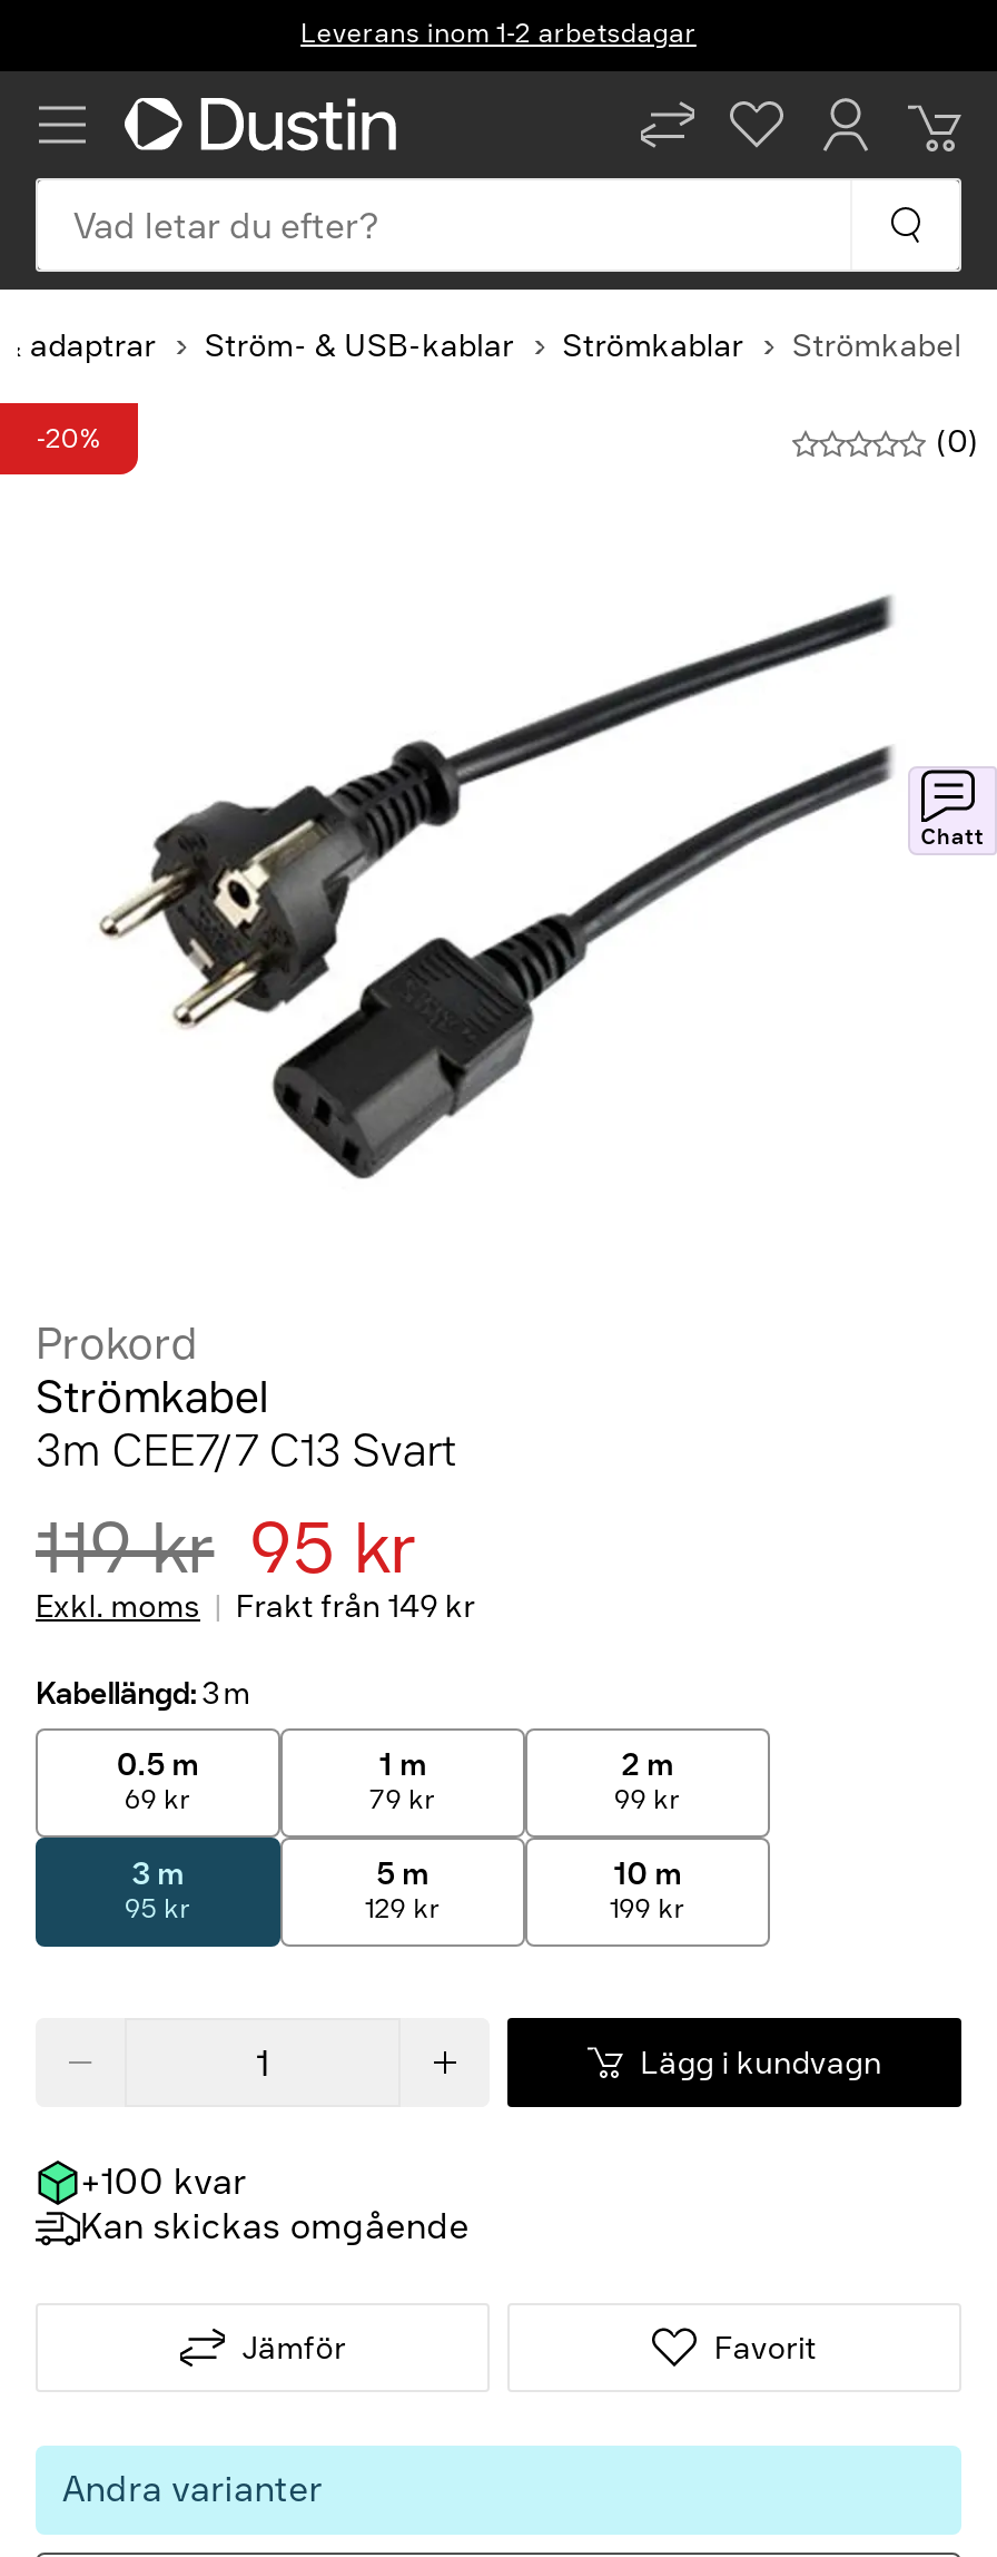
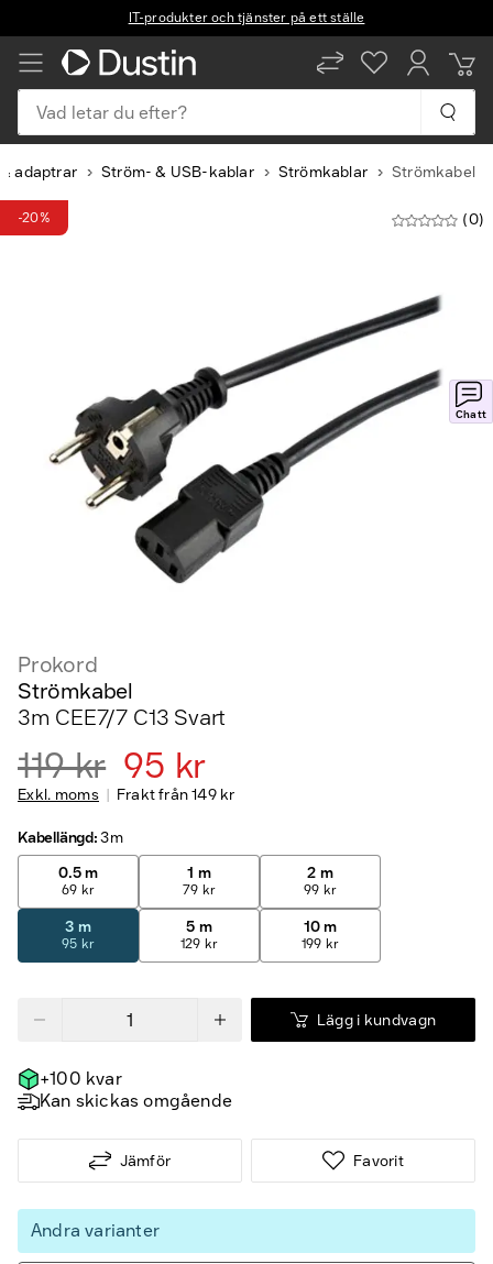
- Leverans inom 1-2 arbetsdagar
+ IT-produkter och tjänster på ett ställe
